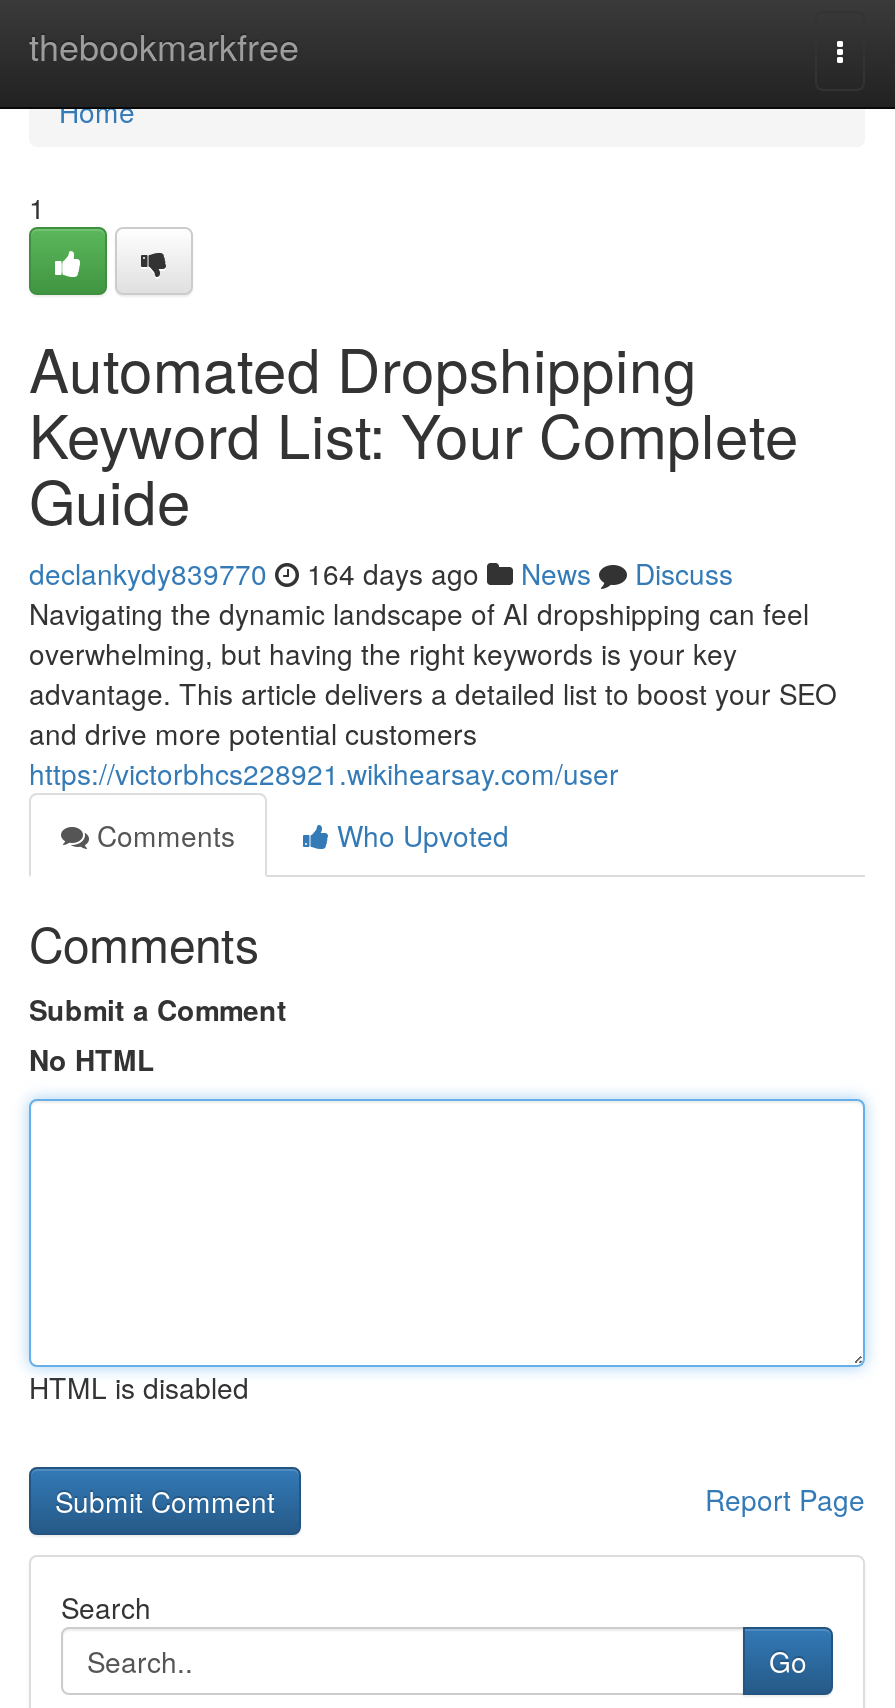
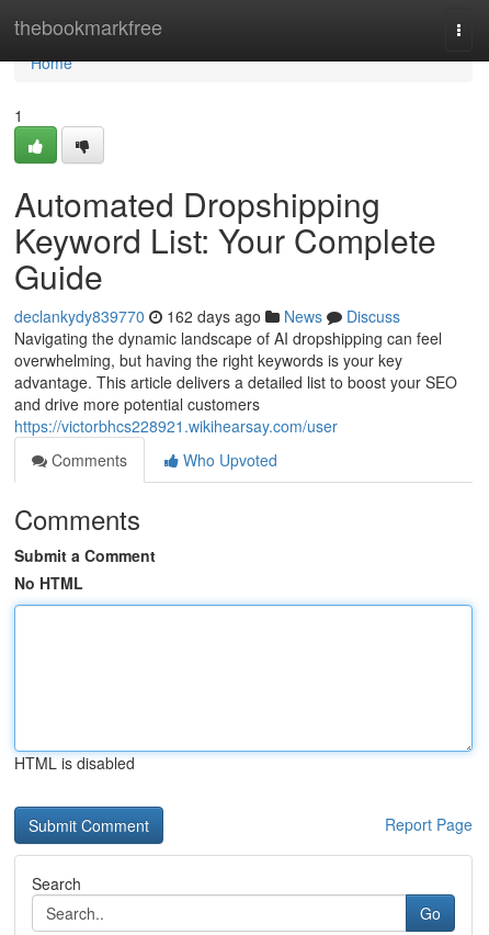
- declankydy839770 164 days ago News Discuss
+ declankydy839770 162 days ago News Discuss
